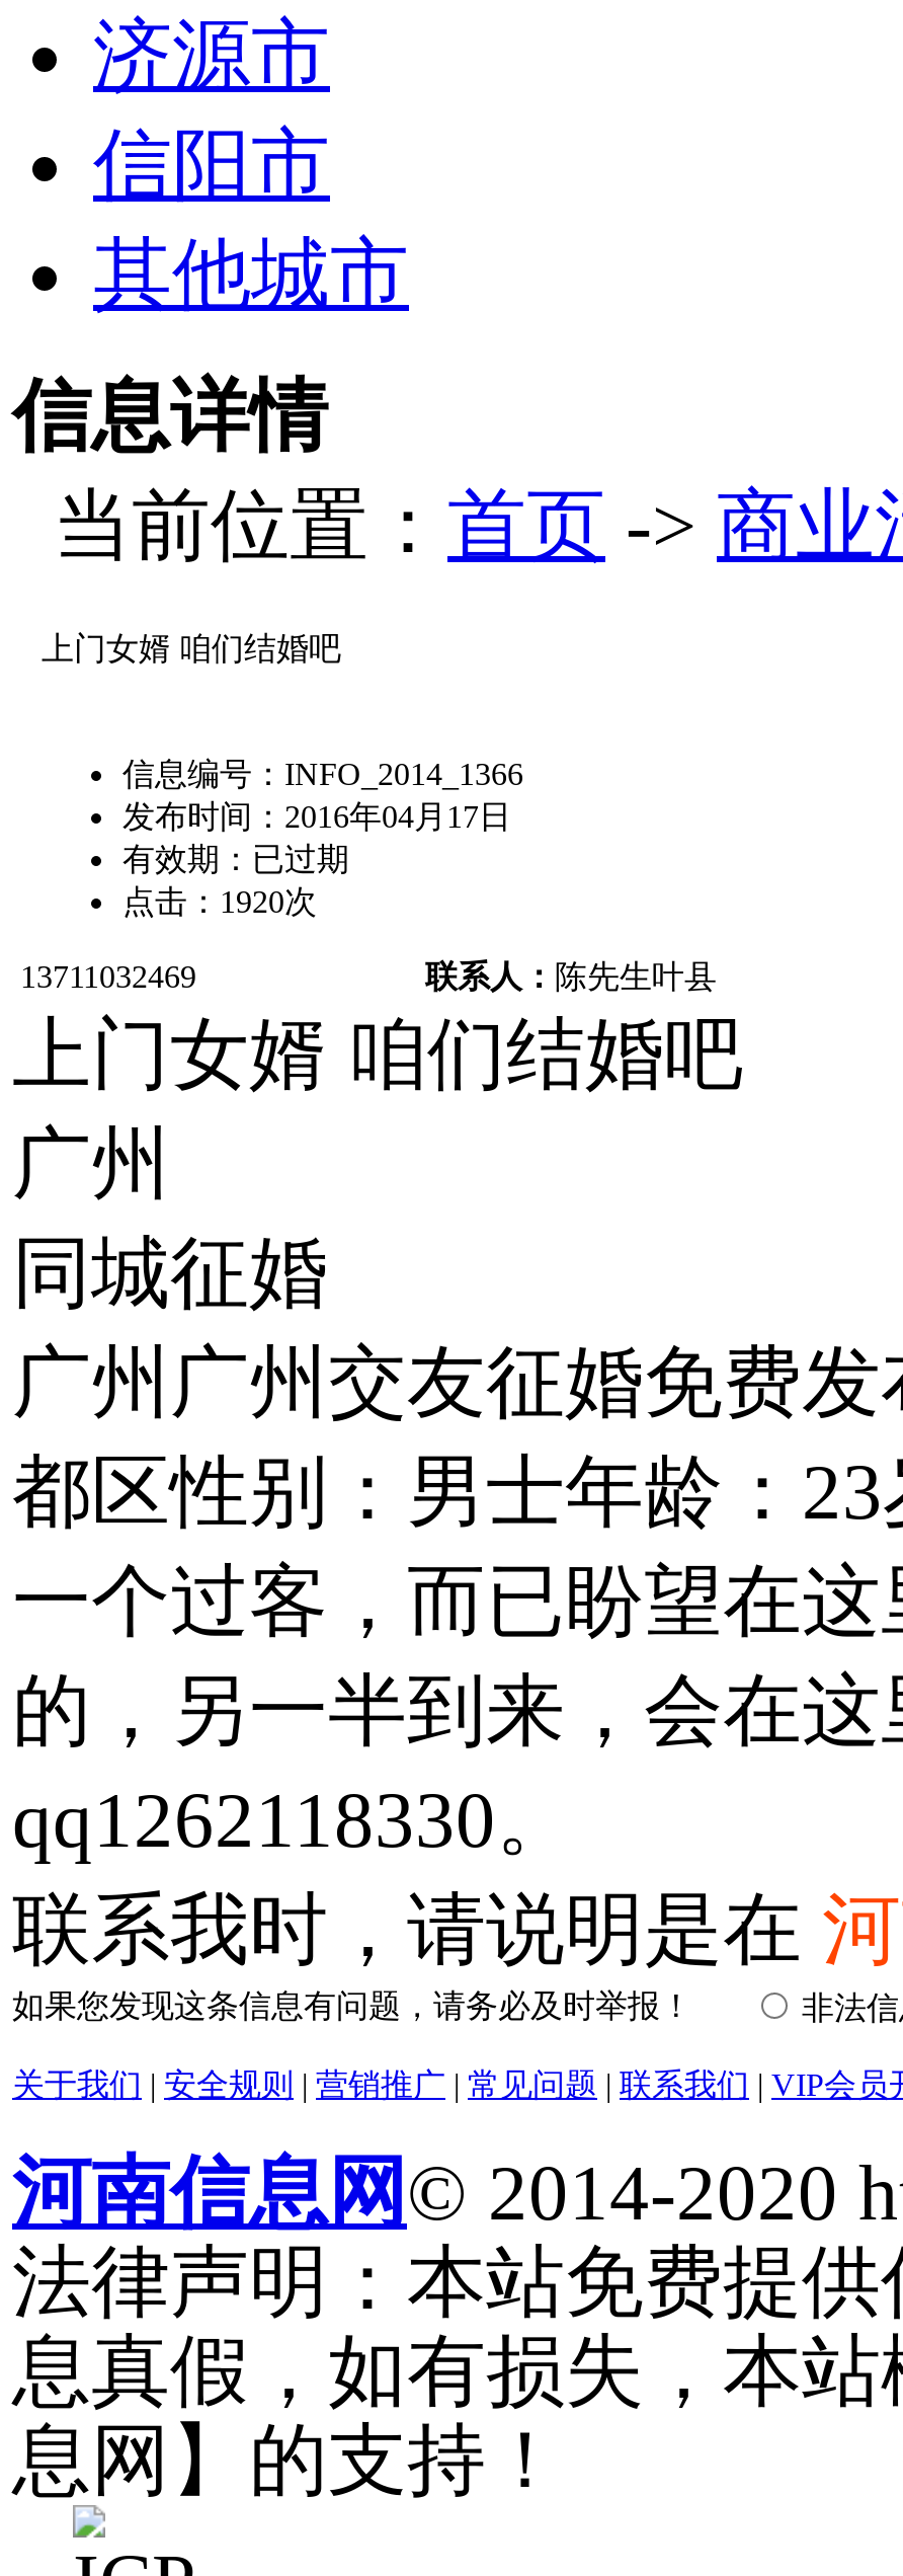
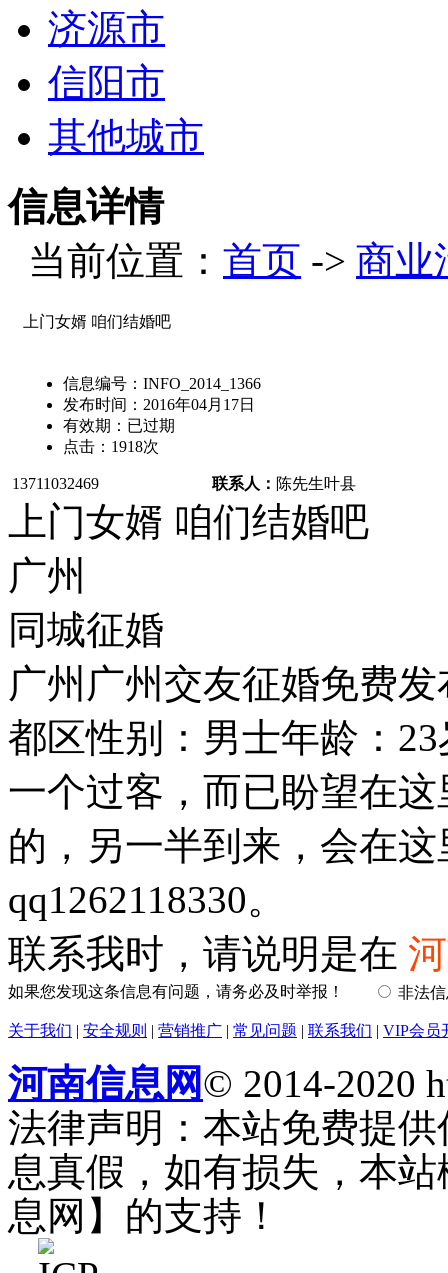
- 点击：1920次
+ 点击：1918次
